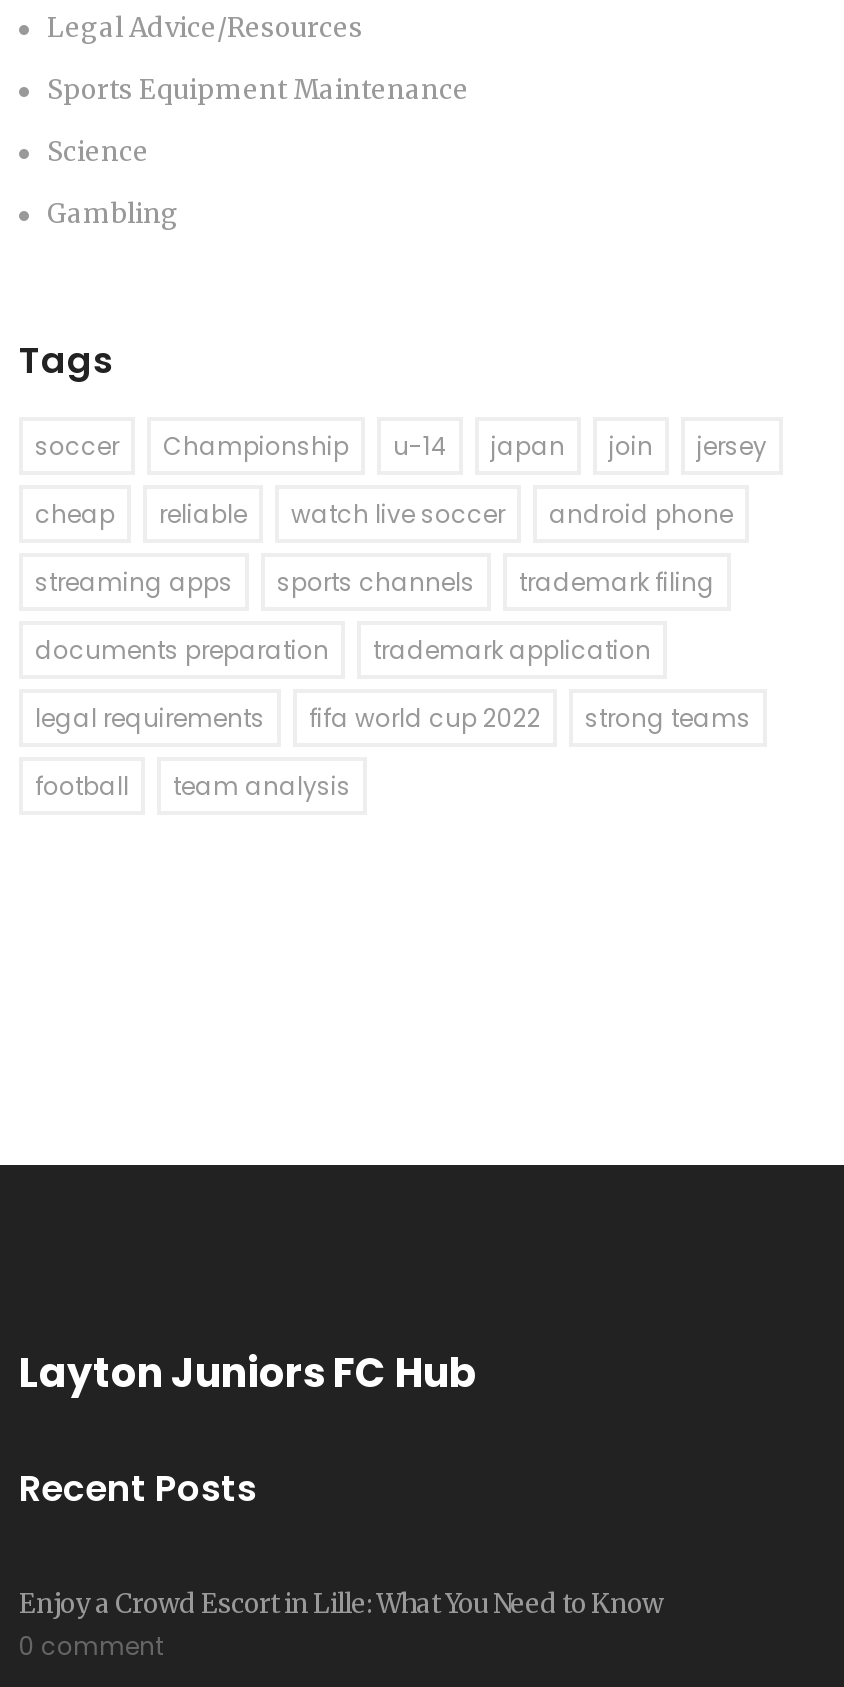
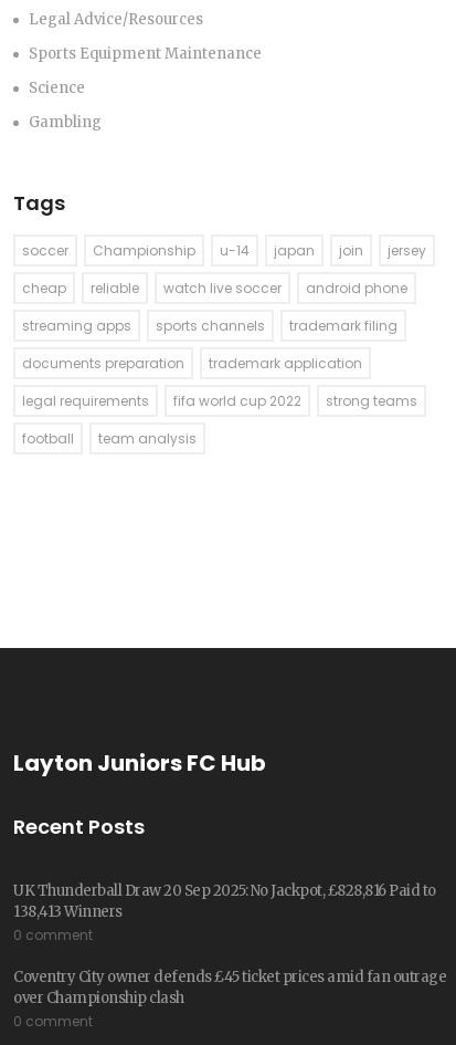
- Enjoy a Crowd Escort in Lille: What You Need to Know
+ UK Thunderball Draw 20 Sep 2025: No Jackpot, £828,816 Paid to
+ 138,413 Winners
+ 0 comment
+ Coventry City owner defends £45 ticket prices amid fan outrage
+ over Championship clash
